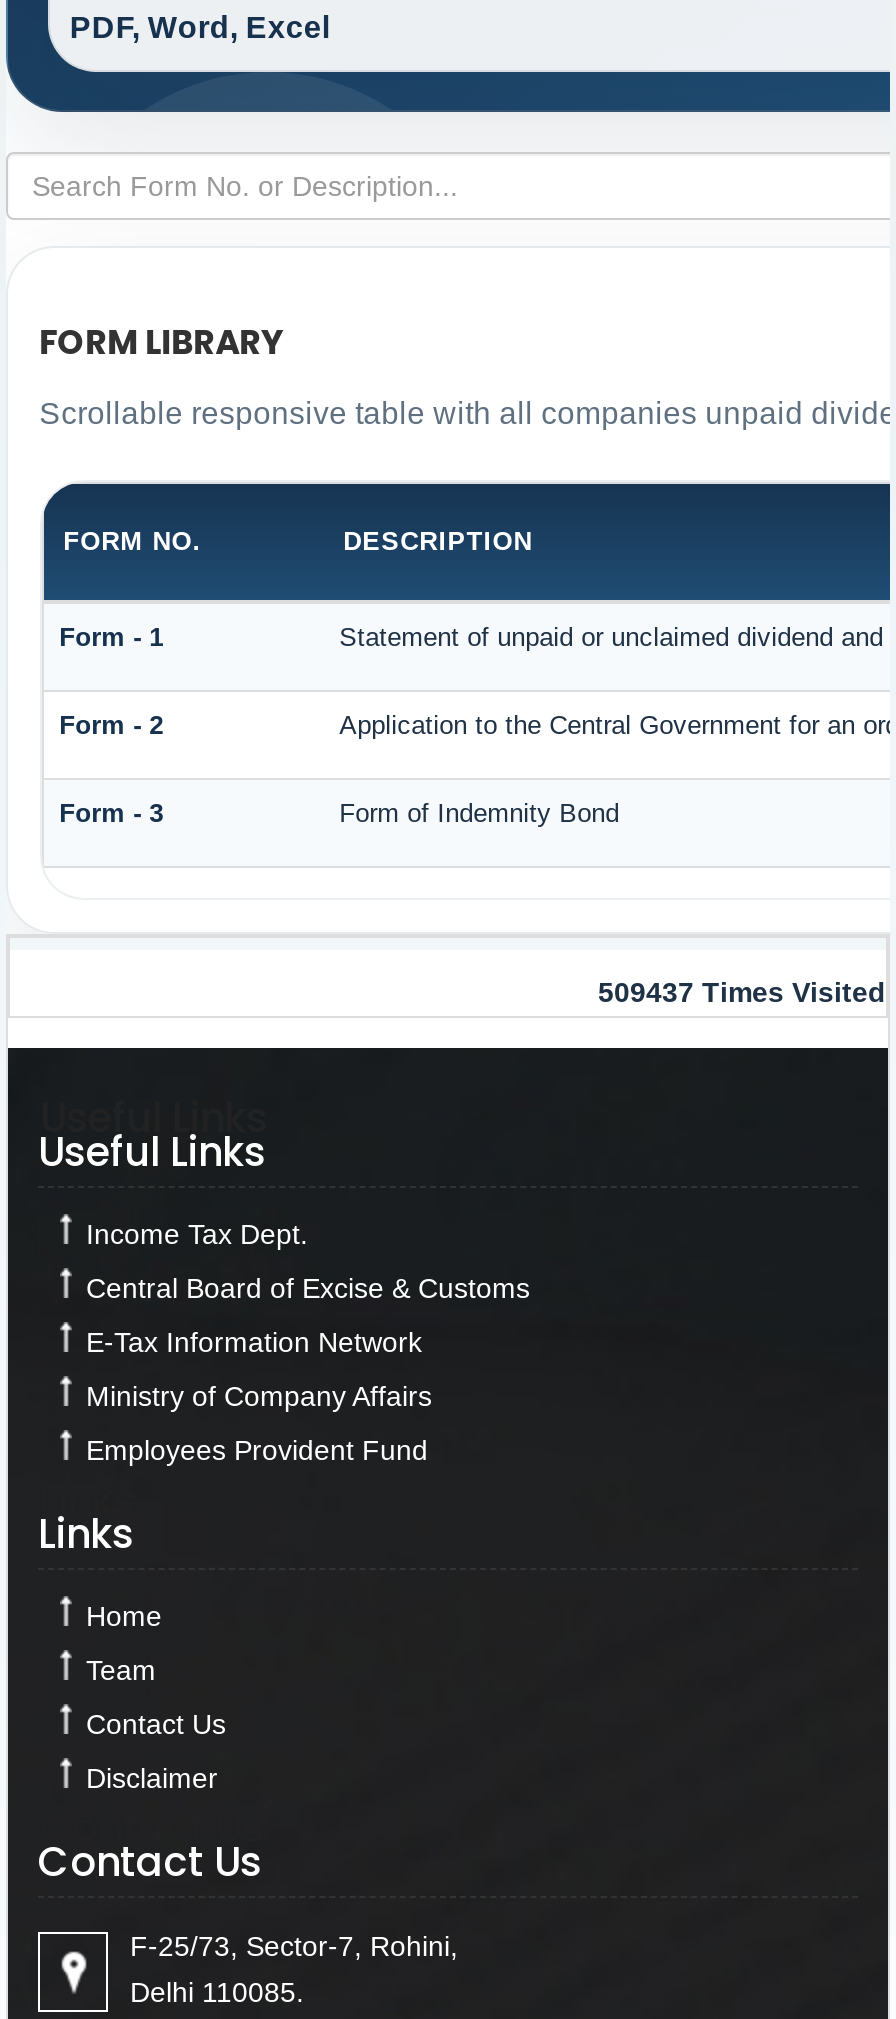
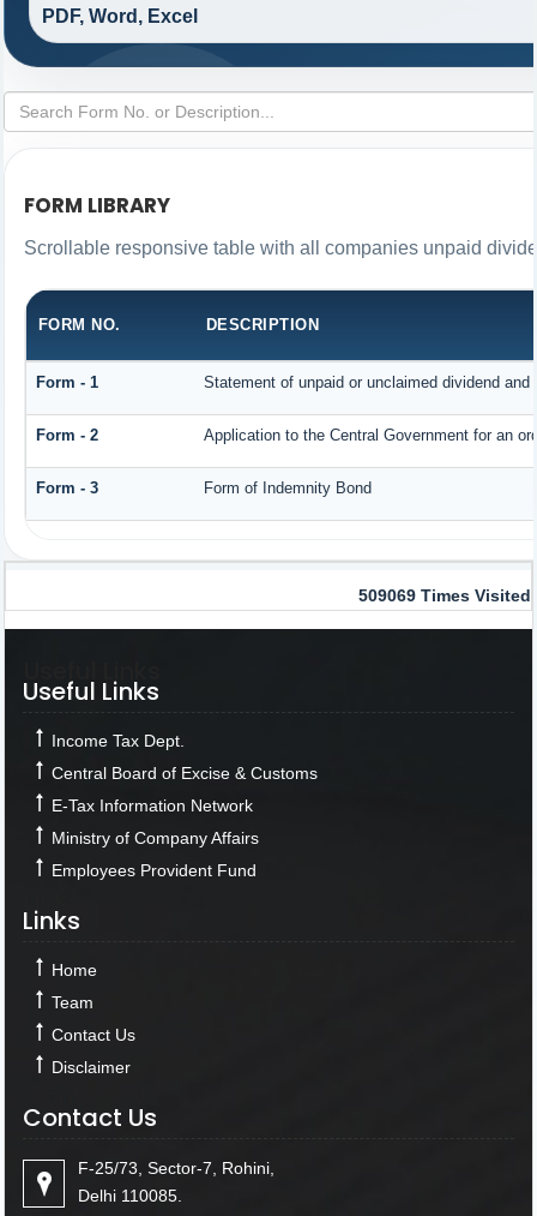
- 509437 Times Visited
+ 509069 Times Visited
